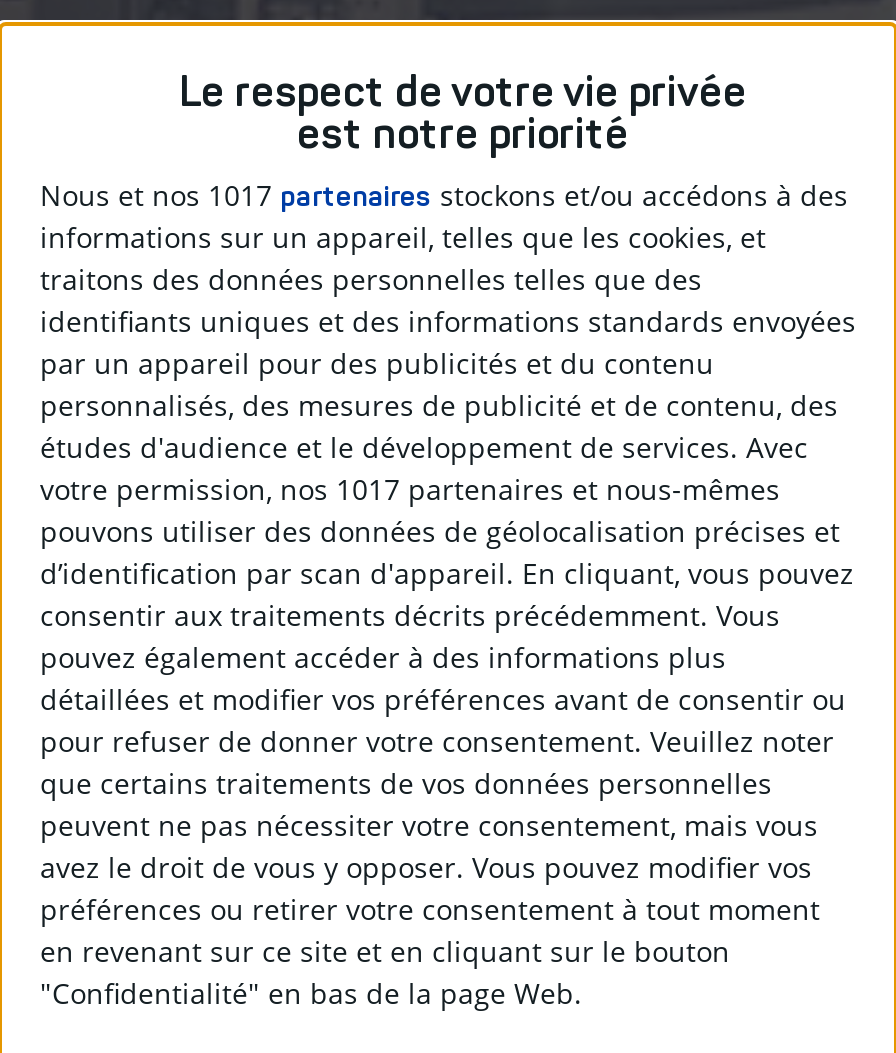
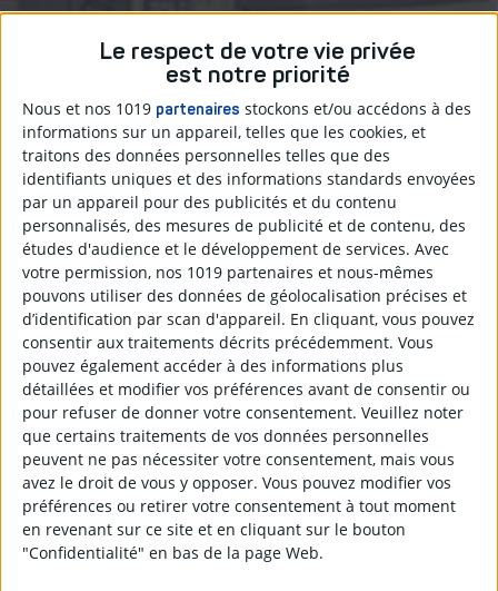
- Nous et nos 1017 partenaires stockons et/ou accédons à des
+ Nous et nos 1019 partenaires stockons et/ou accédons à des

- votre permission, nos 1017 partenaires et nous-mêmes
+ votre permission, nos 1019 partenaires et nous-mêmes
